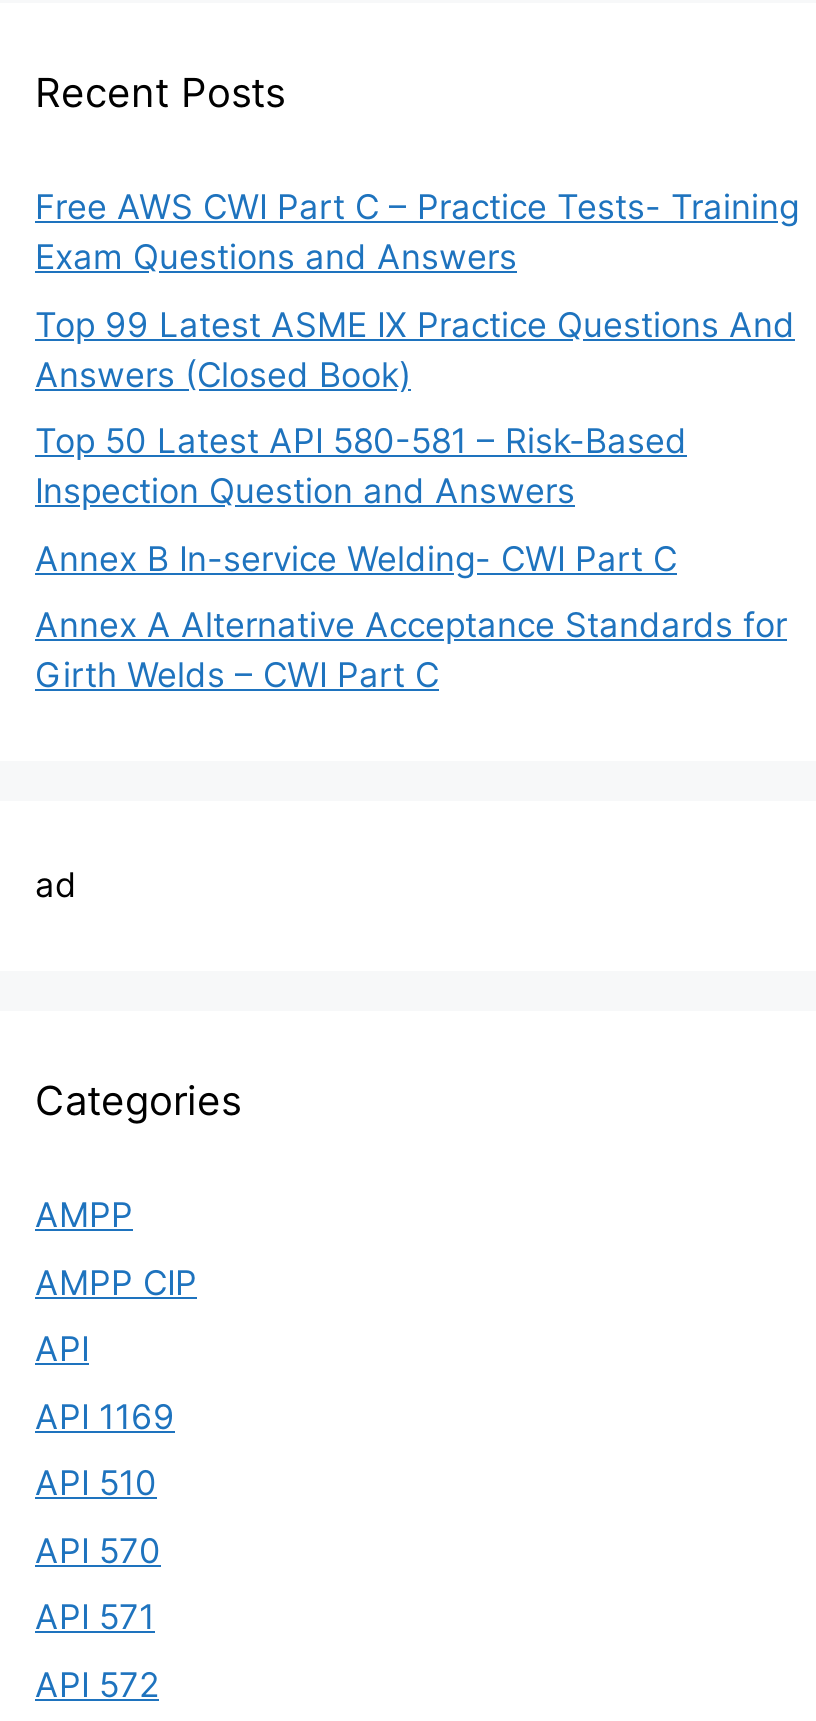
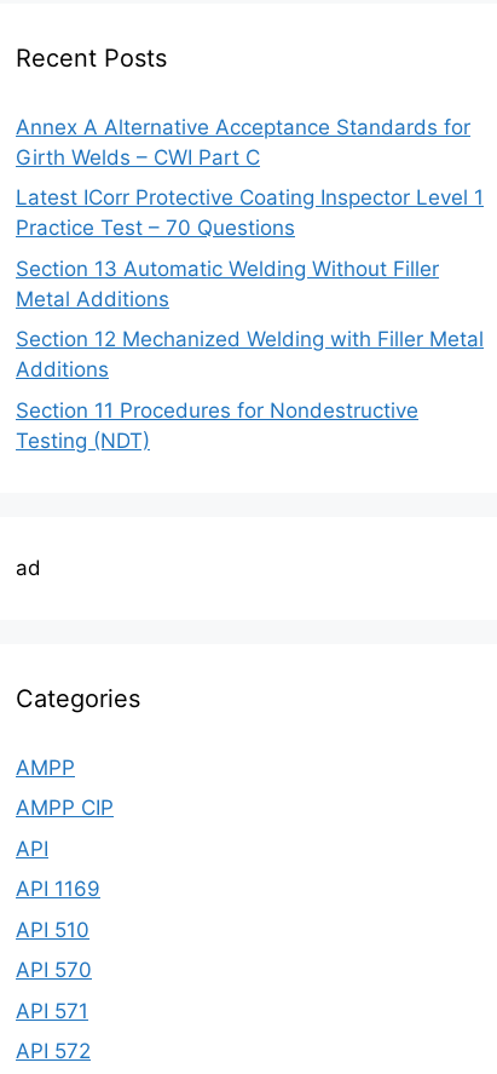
- Free AWS CWI Part C – Practice Tests- Training
- Exam Questions and Answers
- Top 99 Latest ASME IX Practice Questions And
- Answers (Closed Book)
- Top 50 Latest API 580-581 – Risk-Based
- Inspection Question and Answers
- Annex B In-service Welding- CWI Part C

moved up: Annex A Alternative Acceptance Standards for | Girth Welds – CWI Part C

+ Latest ICorr Protective Coating Inspector Level 1
+ Practice Test – 70 Questions
+ Section 13 Automatic Welding Without Filler
+ Metal Additions
+ Section 12 Mechanized Welding with Filler Metal
+ Additions
+ Section 11 Procedures for Nondestructive
+ Testing (NDT)
